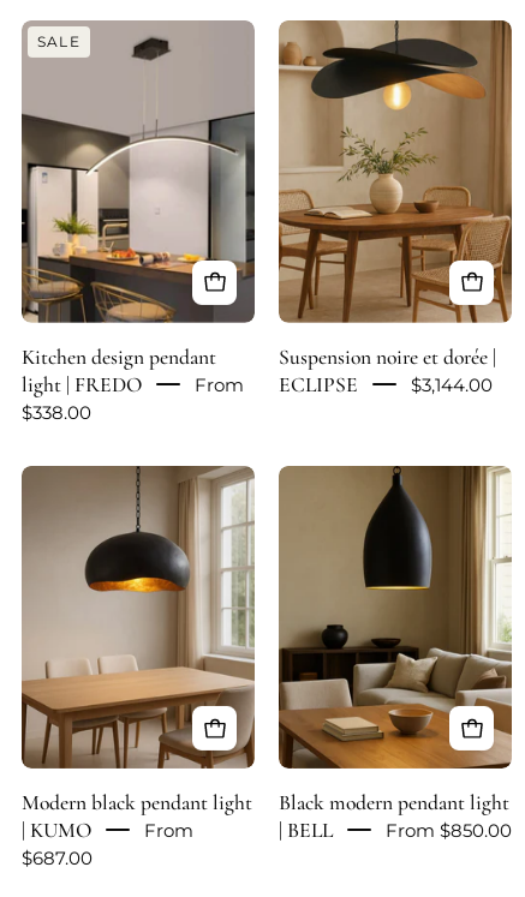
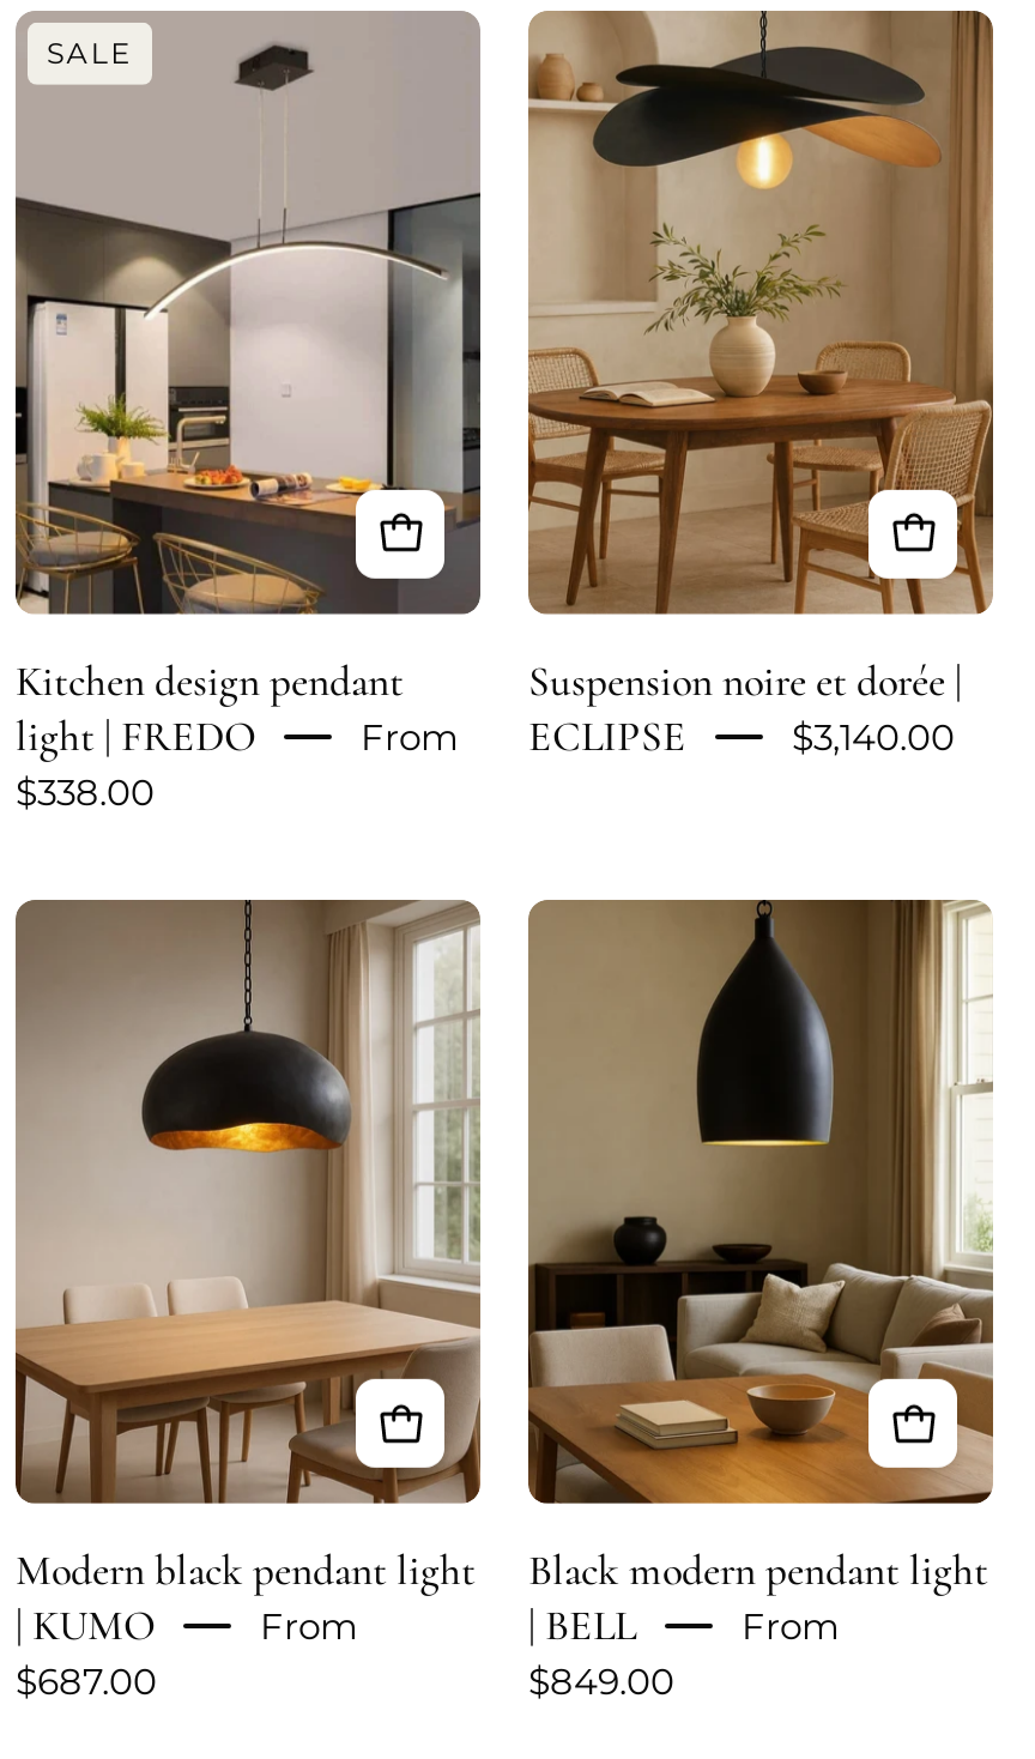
- $3,144.00
+ $3,140.00

- From $850.00
+ From
+ $849.00
